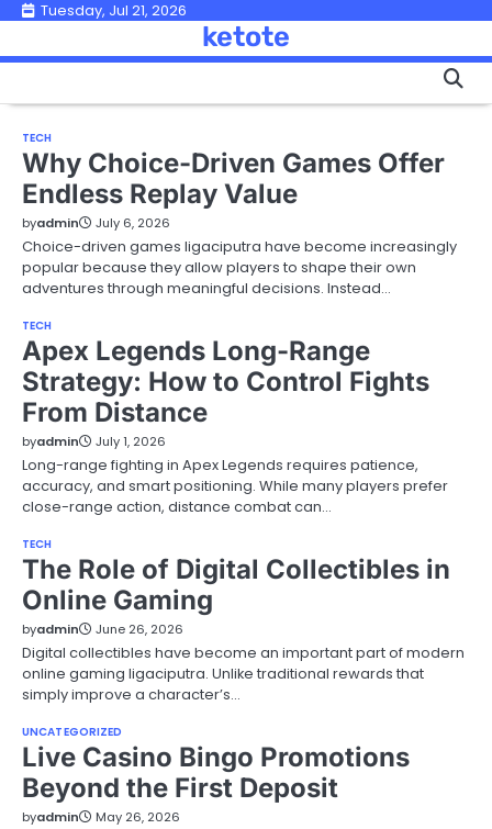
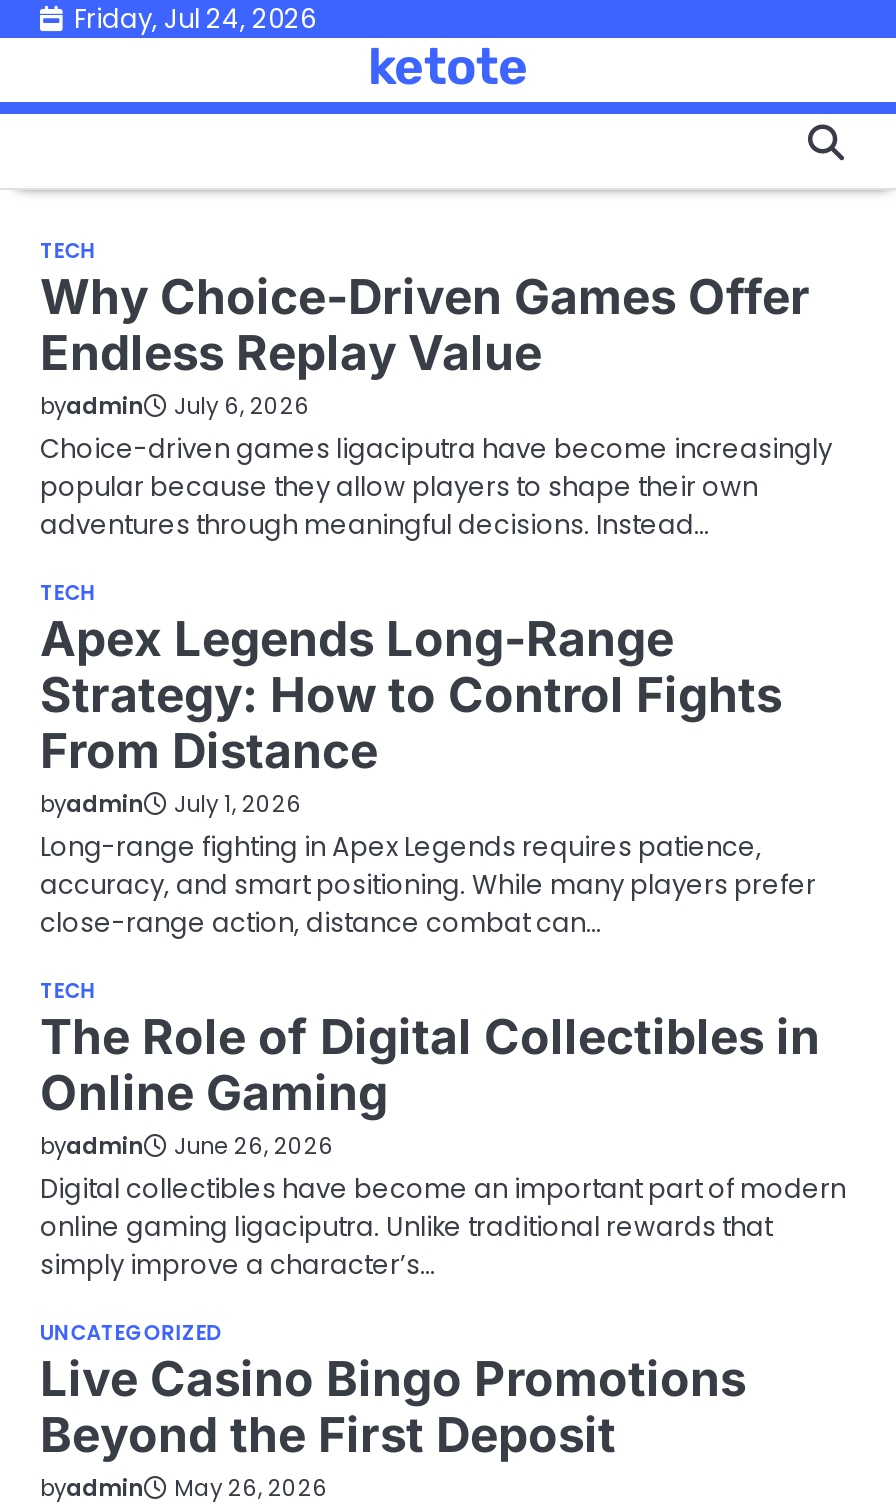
- Tuesday, Jul 21, 2026
+ Friday, Jul 24, 2026
